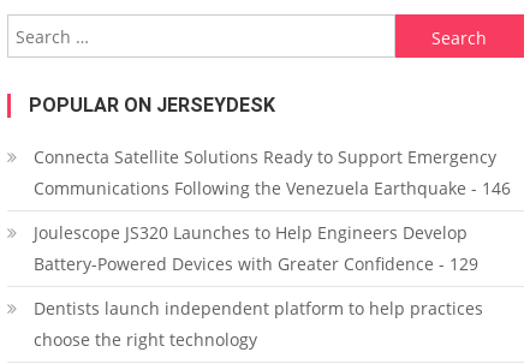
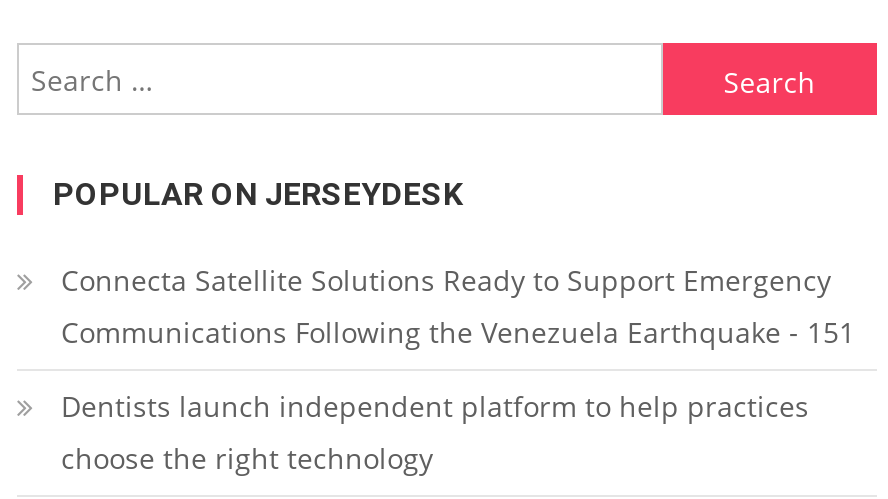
- Communications Following the Venezuela Earthquake - 146
- Joulescope JS320 Launches to Help Engineers Develop
- Battery-Powered Devices with Greater Confidence - 129
+ Communications Following the Venezuela Earthquake - 151
